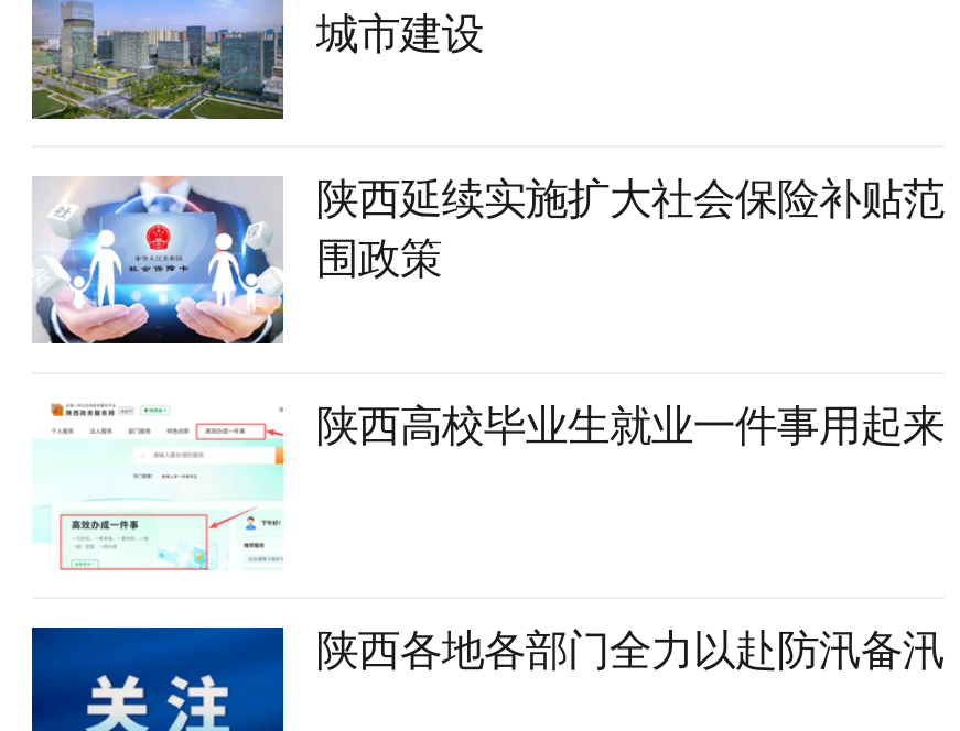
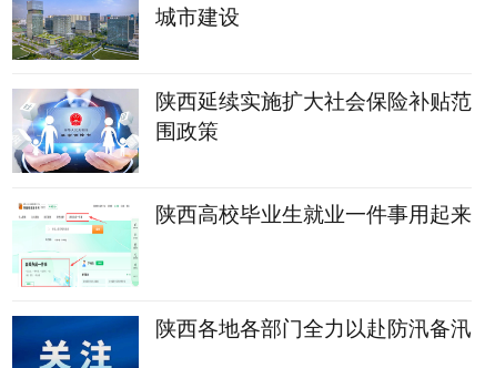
- [image]
+ [image]
